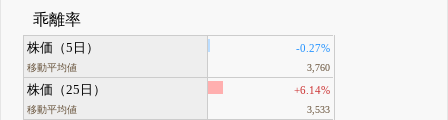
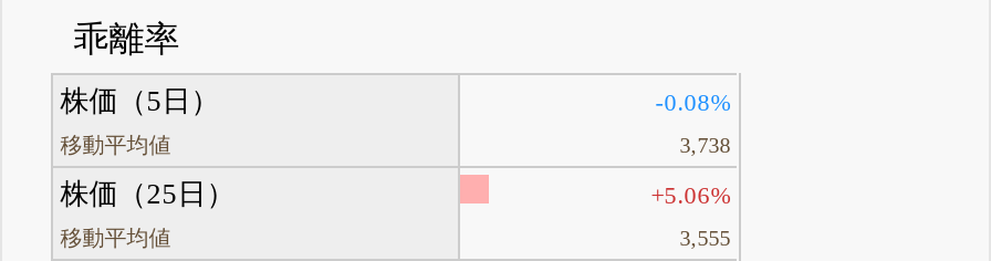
- -0.27%
+ -0.08%

- 3,760
+ 3,738

- +6.14%
+ +5.06%

- 3,533
+ 3,555
